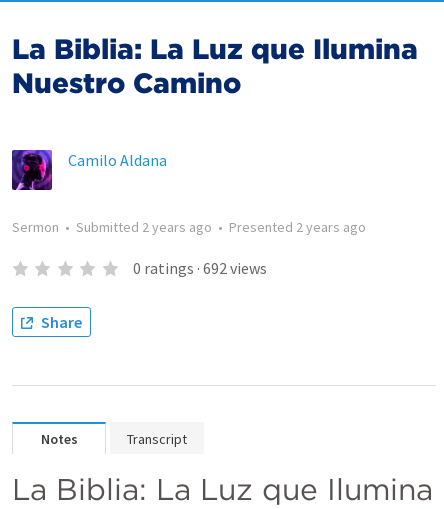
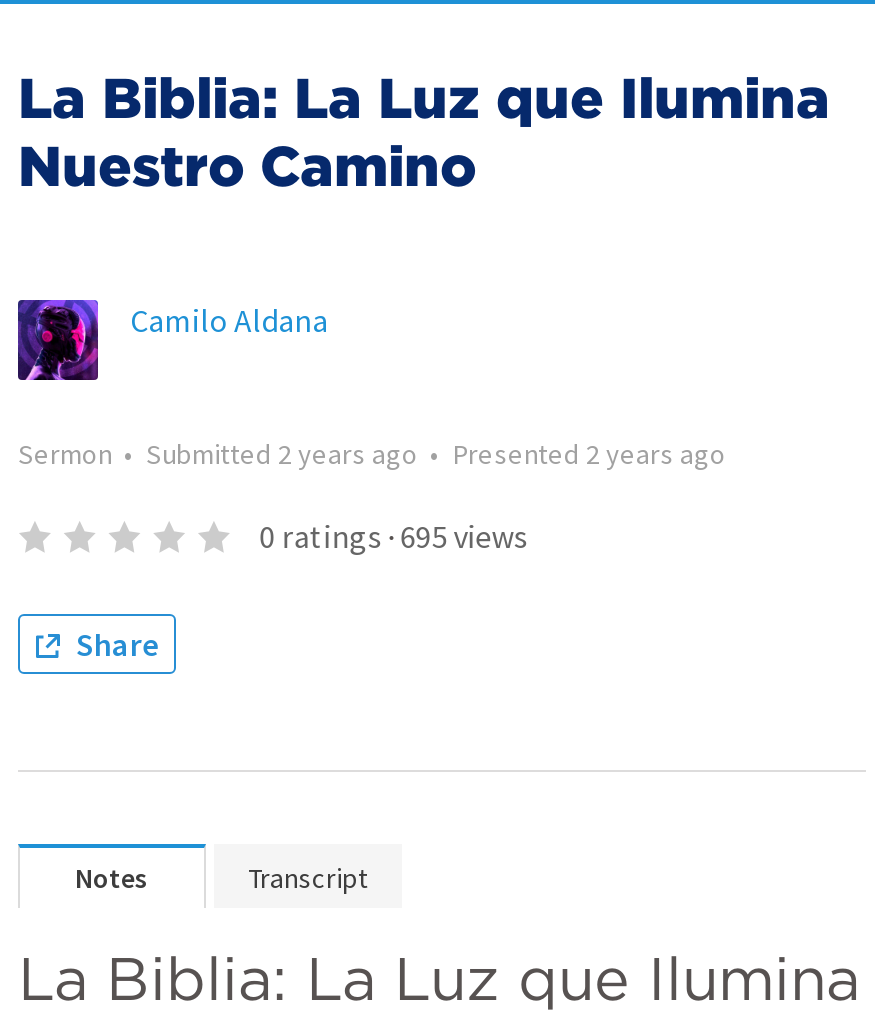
- 0 ratings · 692 views
+ 0 ratings · 695 views
